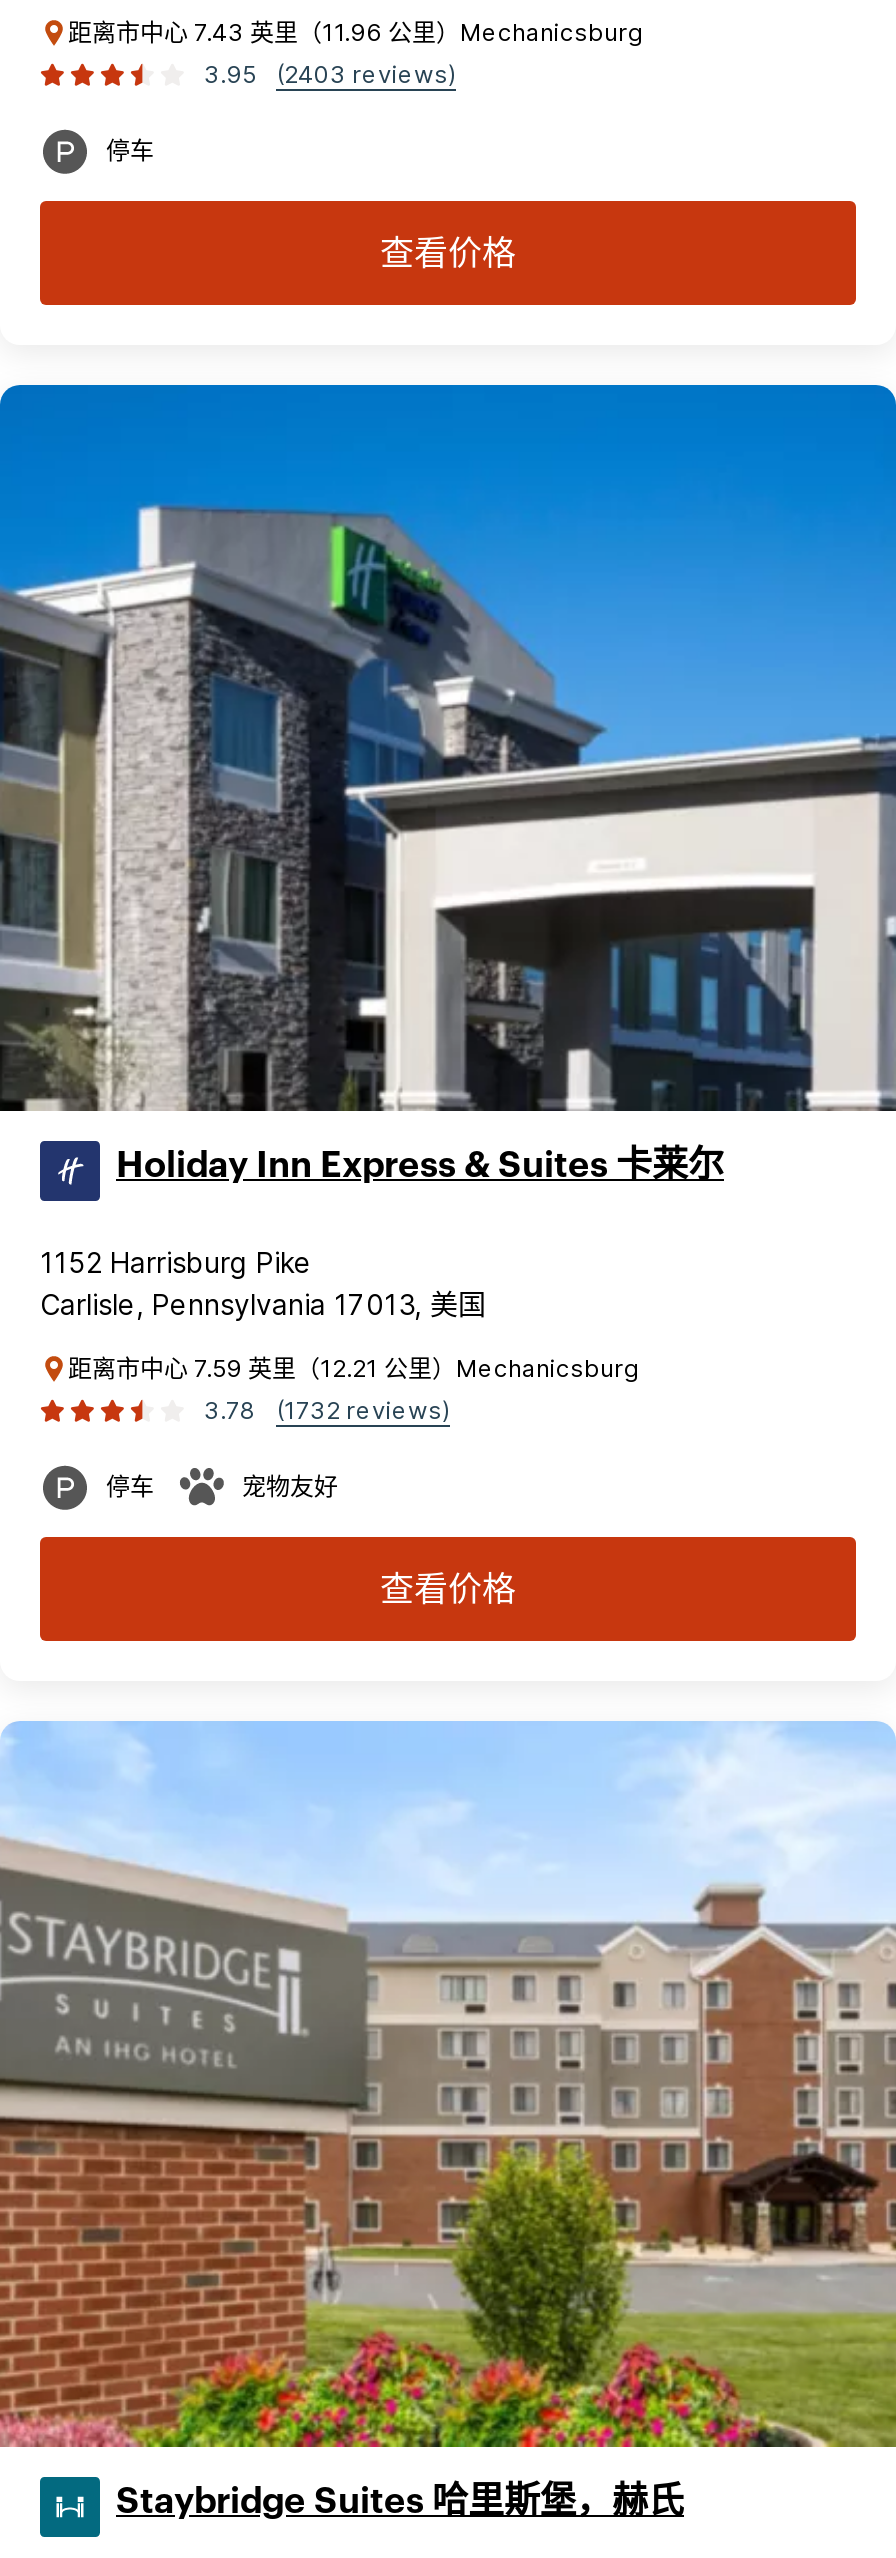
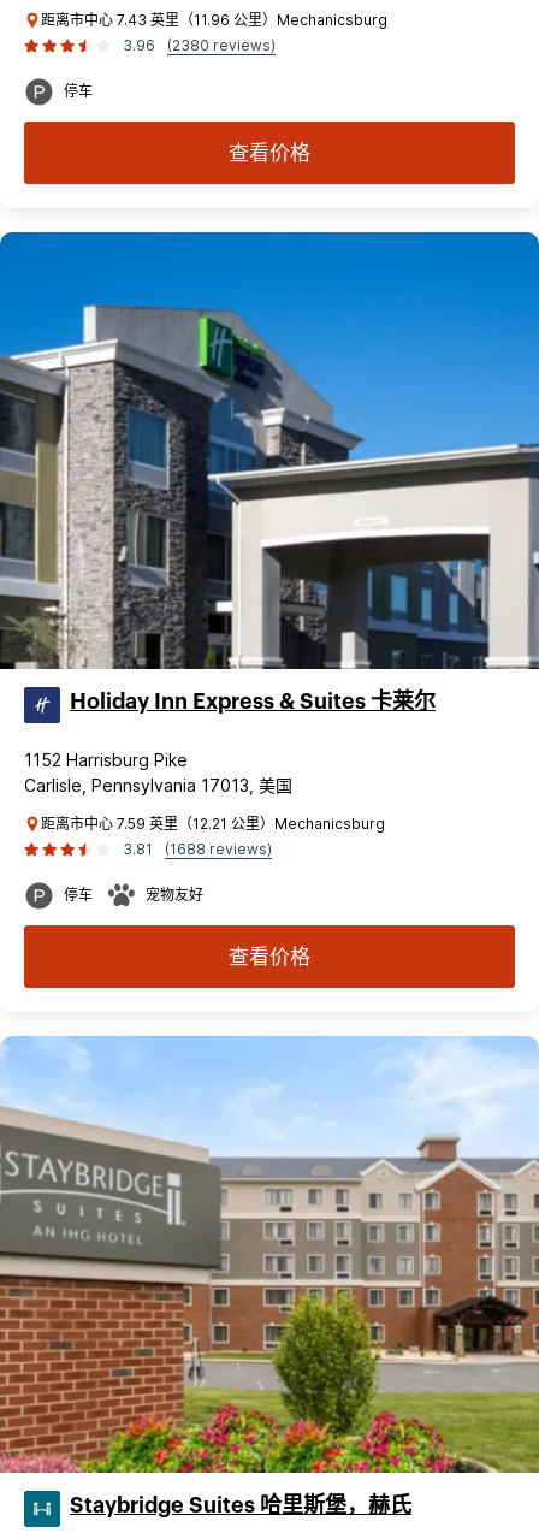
- 3.95
+ 3.96

- (2403 reviews)
+ (2380 reviews)

- 3.78
+ 3.81

- (1732 reviews)
+ (1688 reviews)
